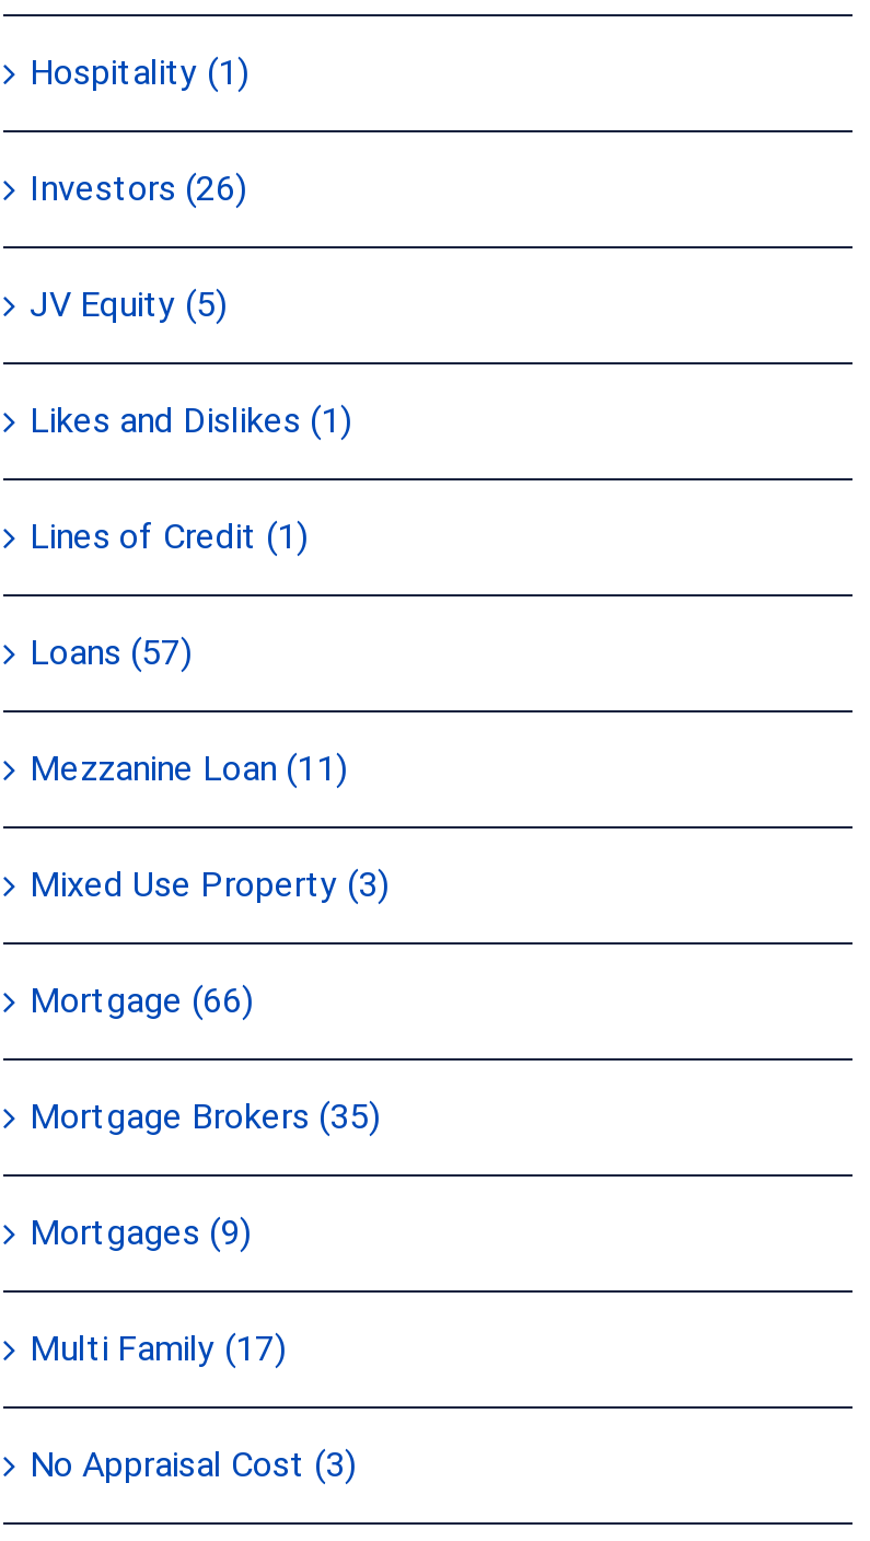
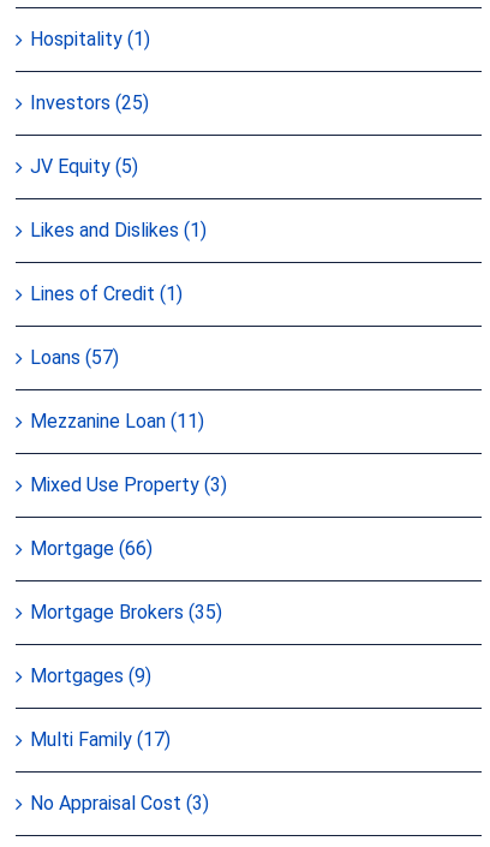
- Investors (26)
+ Investors (25)
